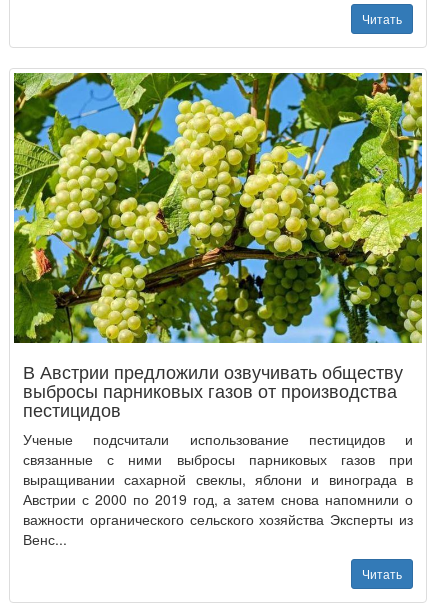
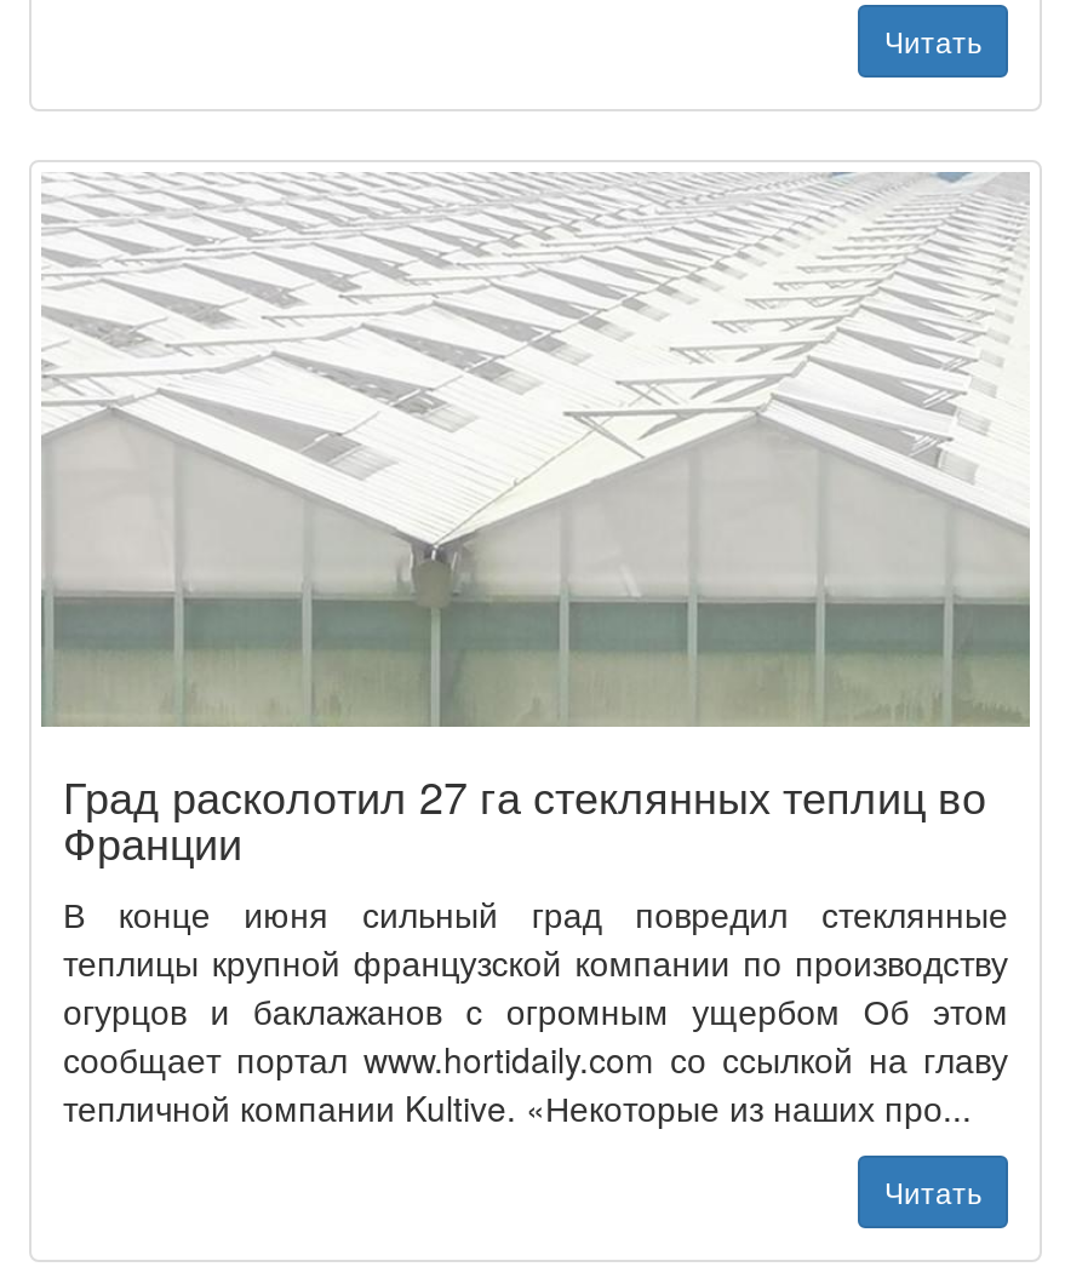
- [image]
- В Австрии предложили озвучивать обществу
- выбросы парниковых газов от производства
- пестицидов
- Ученые подсчитали использование пестицидов и
- связанные с ними выбросы парниковых газов при
- выращивании сахарной свеклы, яблони и винограда в
- Австрии с 2000 по 2019 год, а затем снова напомнили о
- важности органического сельского хозяйства Эксперты из
- Венс...
+ [image]
+ Град расколотил 27 га стеклянных теплиц во
+ Франции
+ В конце июня сильный град повредил стеклянные
+ теплицы крупной французской компании по производству
+ огурцов и баклажанов с огромным ущербом Об этом
+ сообщает портал www.hortidaily.com со ссылкой на главу
+ тепличной компании Kultive. «Некоторые из наших про...
